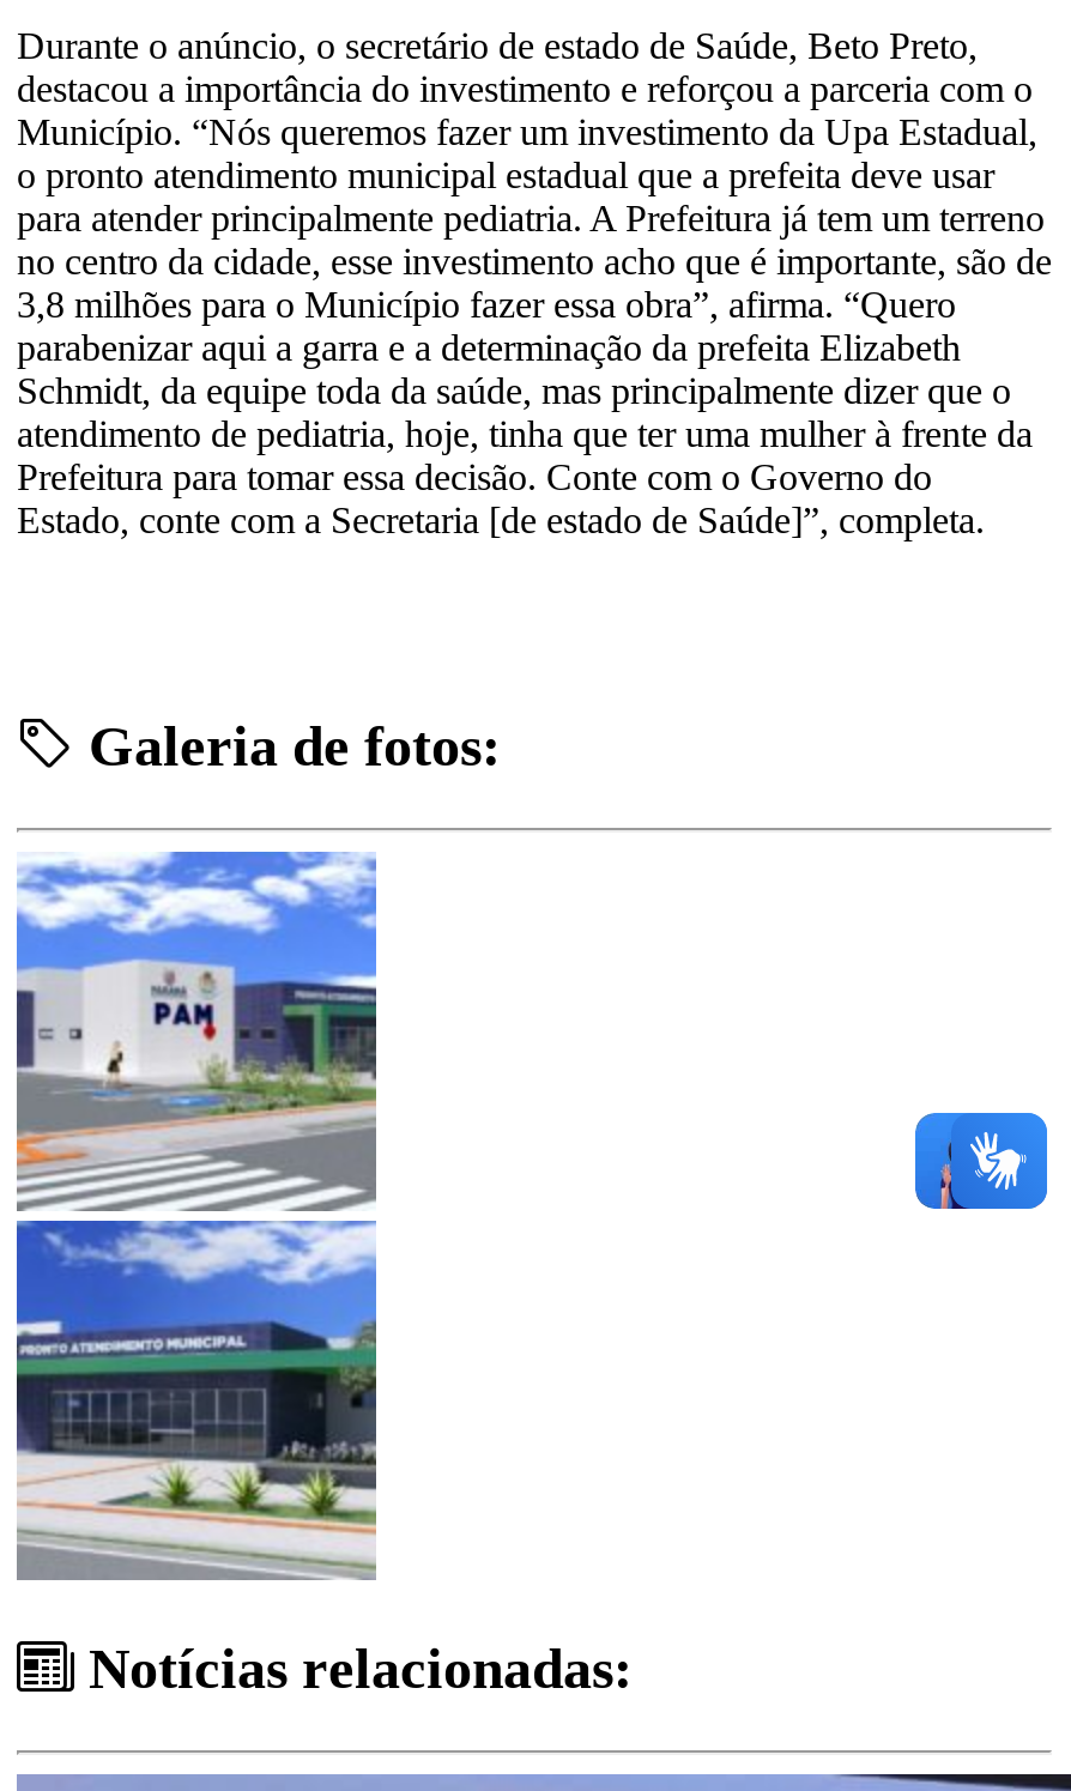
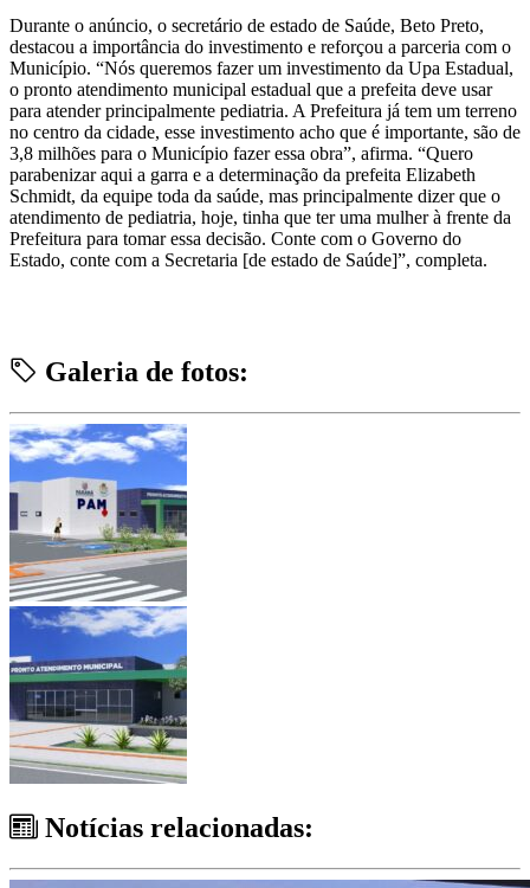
- [image]
